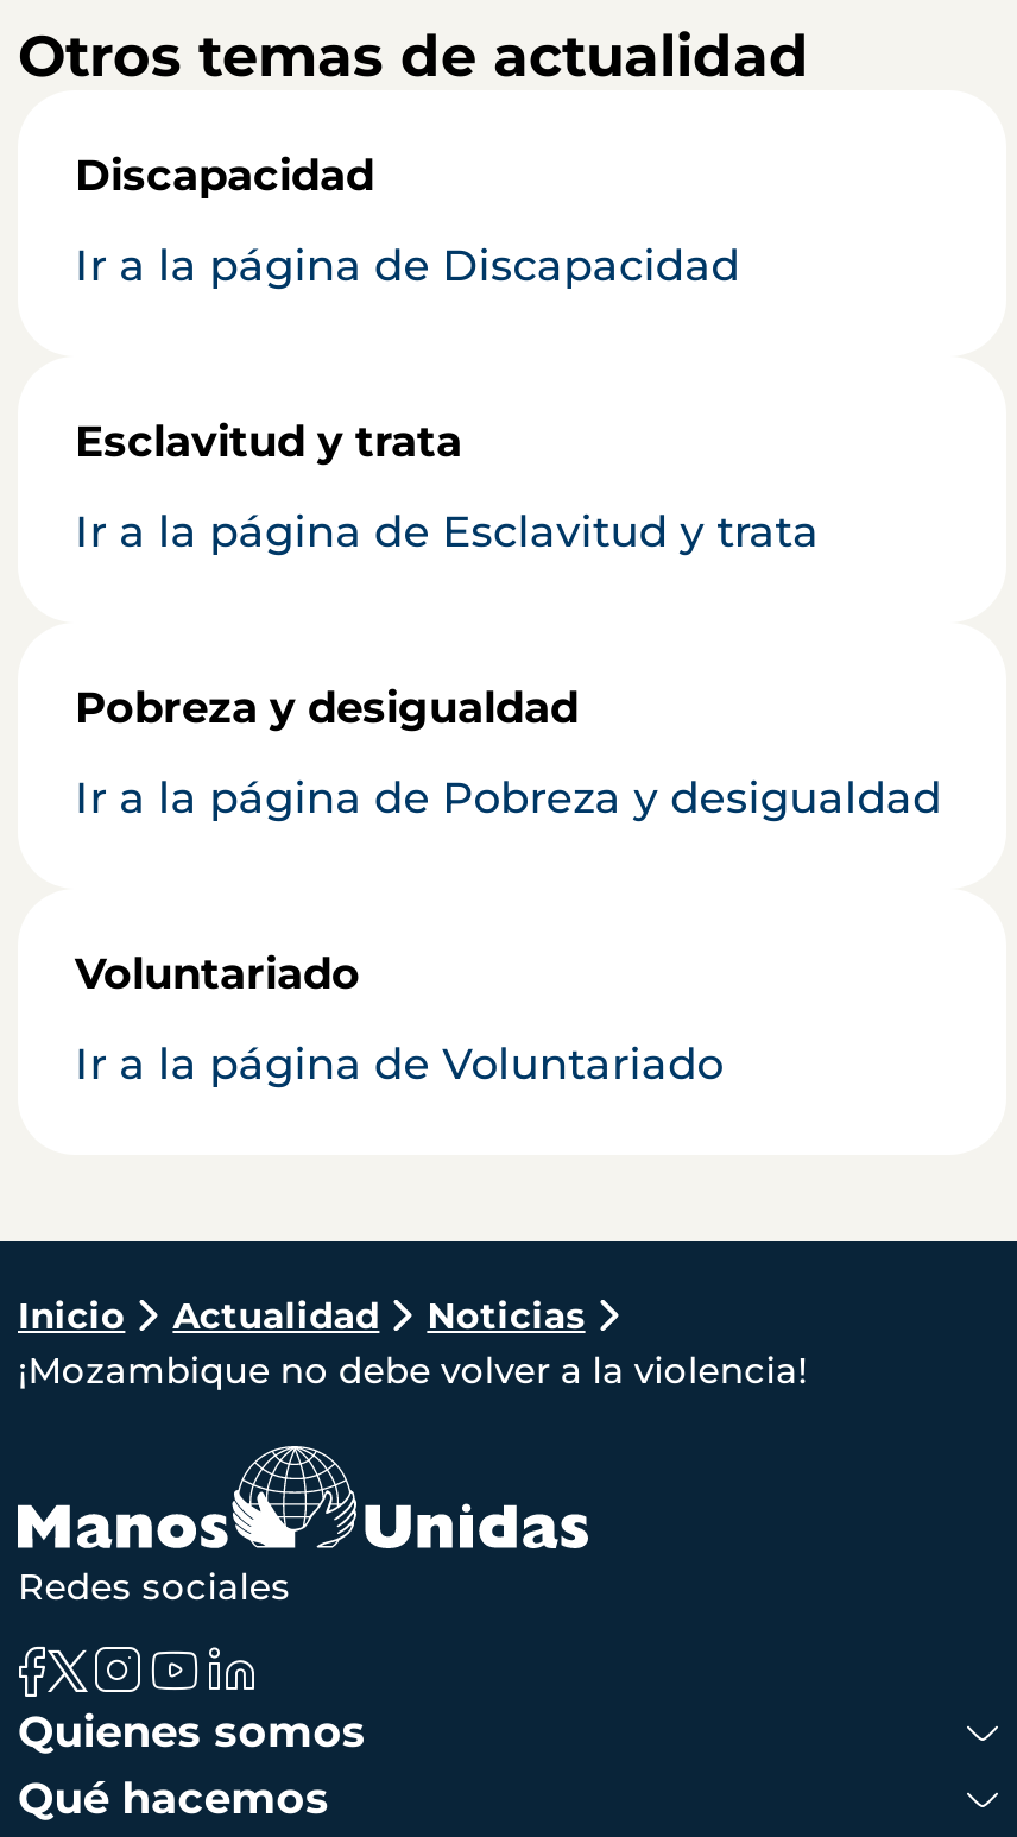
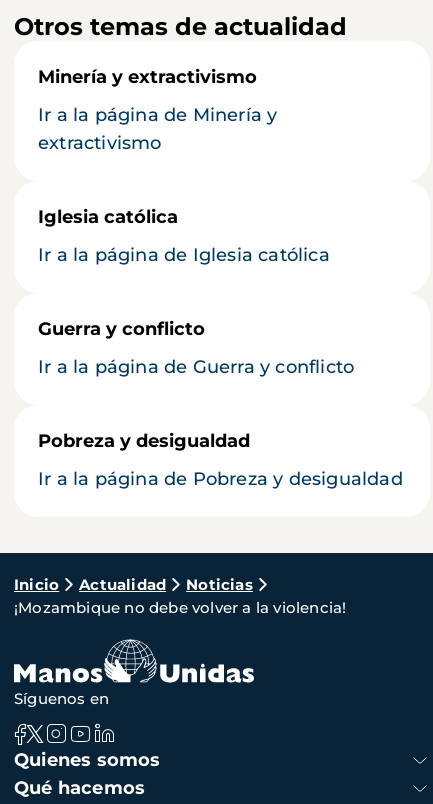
- Discapacidad
- Ir a la página de Discapacidad
- Esclavitud y trata
- Ir a la página de Esclavitud y trata
+ Minería y extractivismo
+ Ir a la página de Minería y
+ extractivismo
+ Iglesia católica
+ Ir a la página de Iglesia católica
+ Guerra y conflicto
+ Ir a la página de Guerra y conflicto

moved down: Pobreza y desigualdad | Ir a la página de Pobreza y desigualdad

- Voluntariado
- Ir a la página de Voluntariado

- Redes sociales
+ Síguenos en
